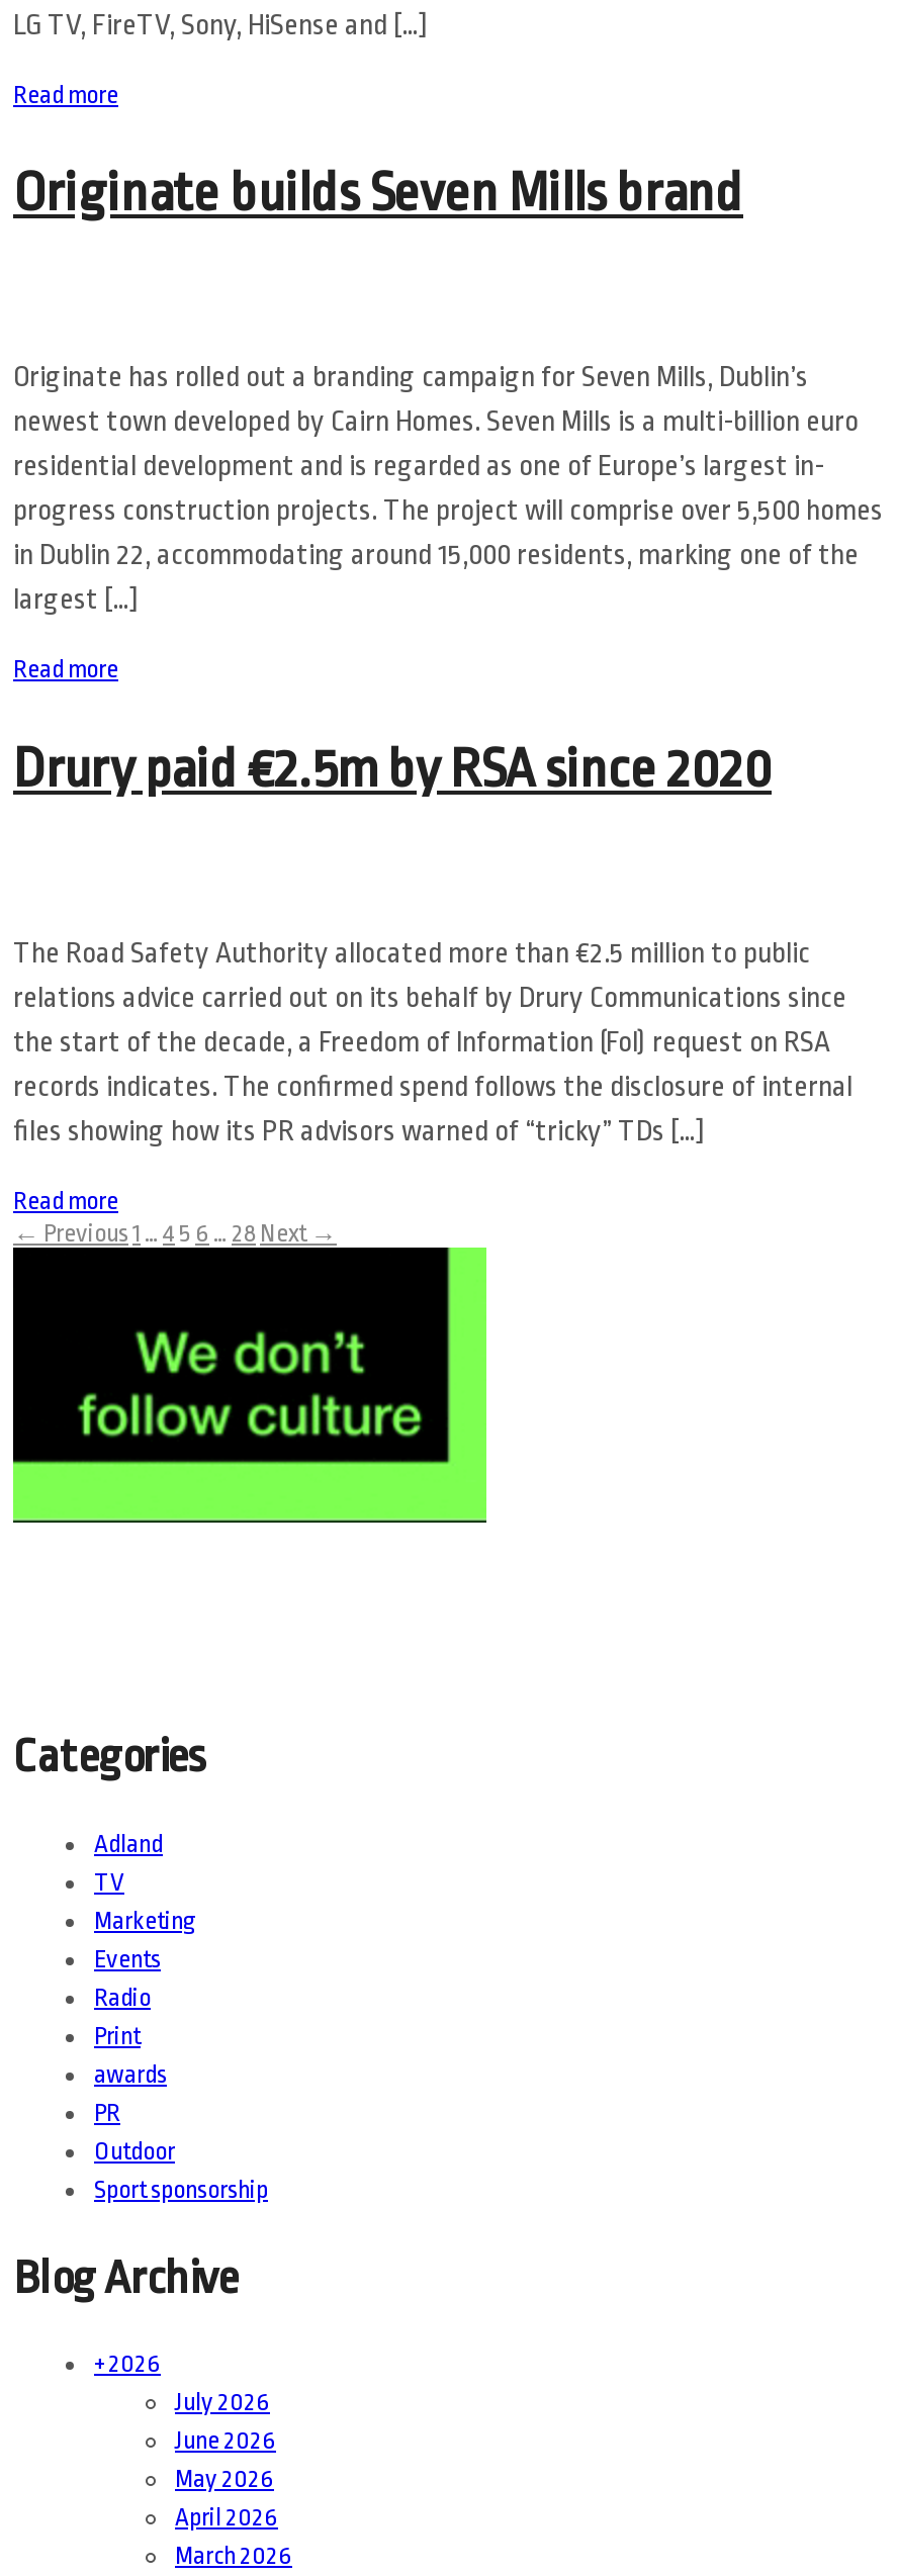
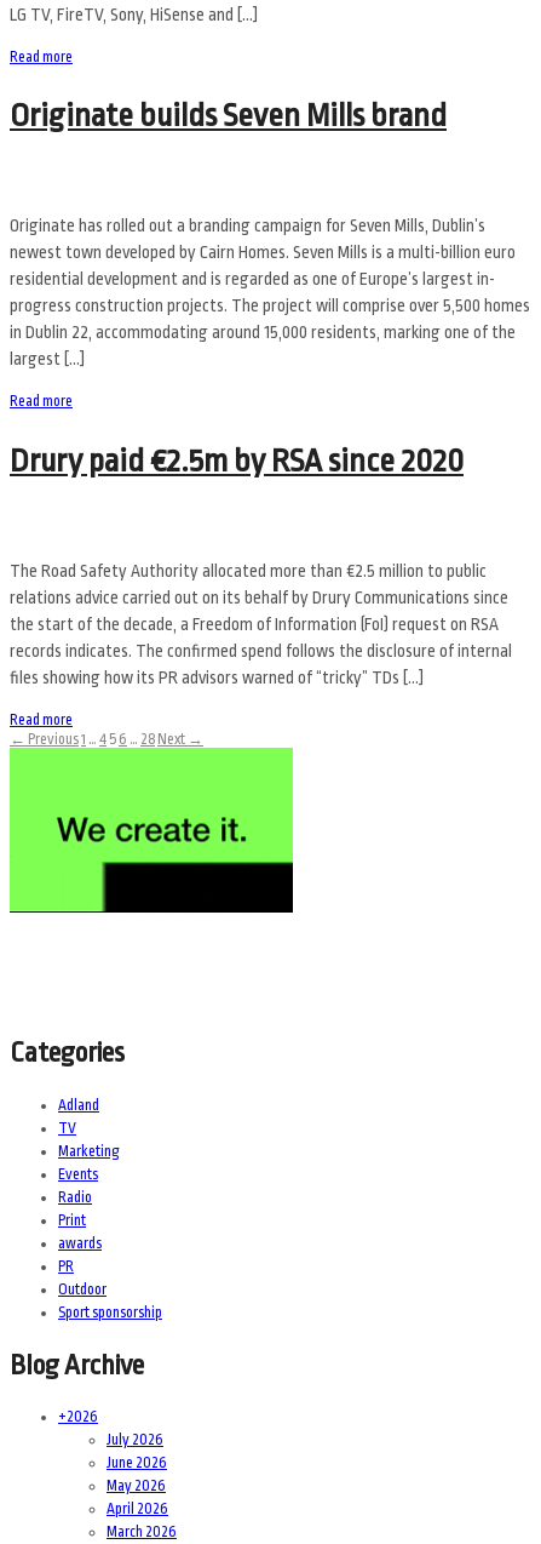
- [image]
+ [image]
